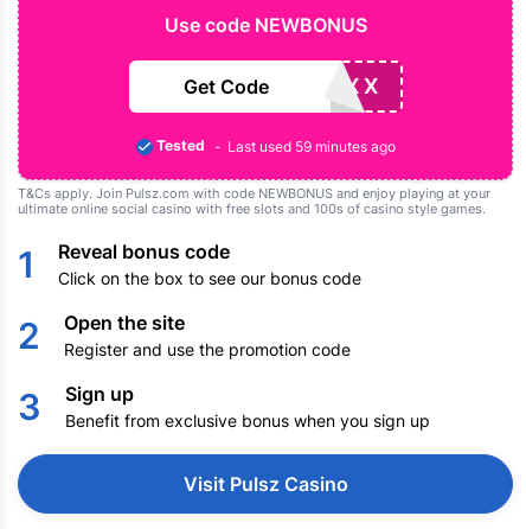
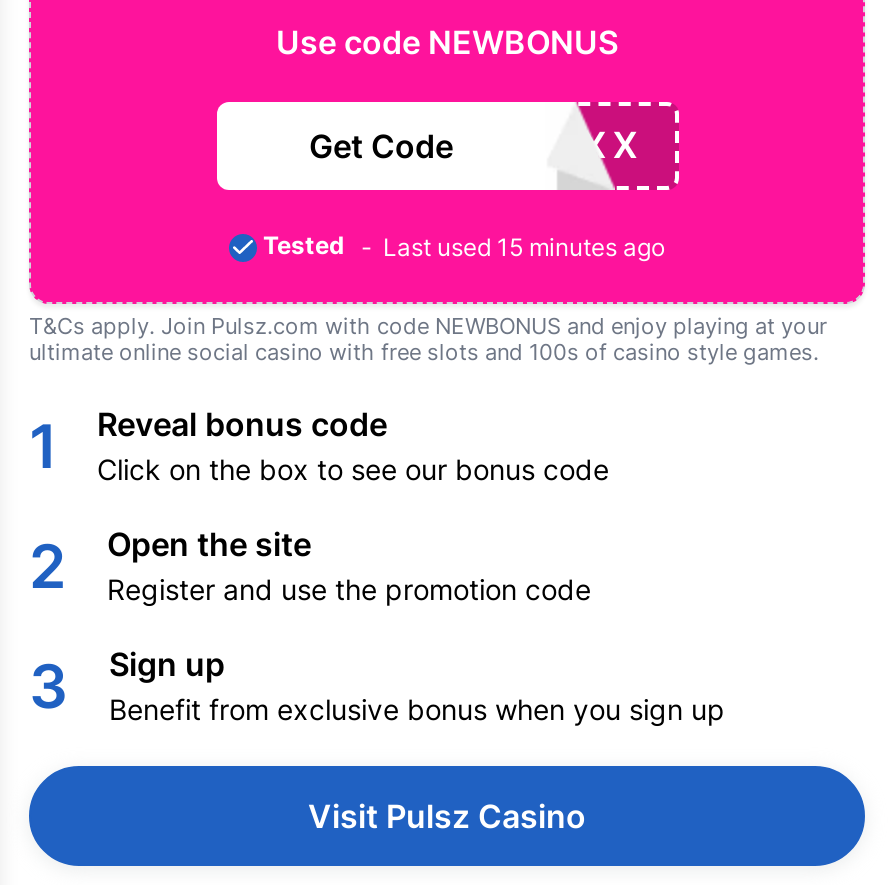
- Last used 59 minutes ago
+ Last used 15 minutes ago
